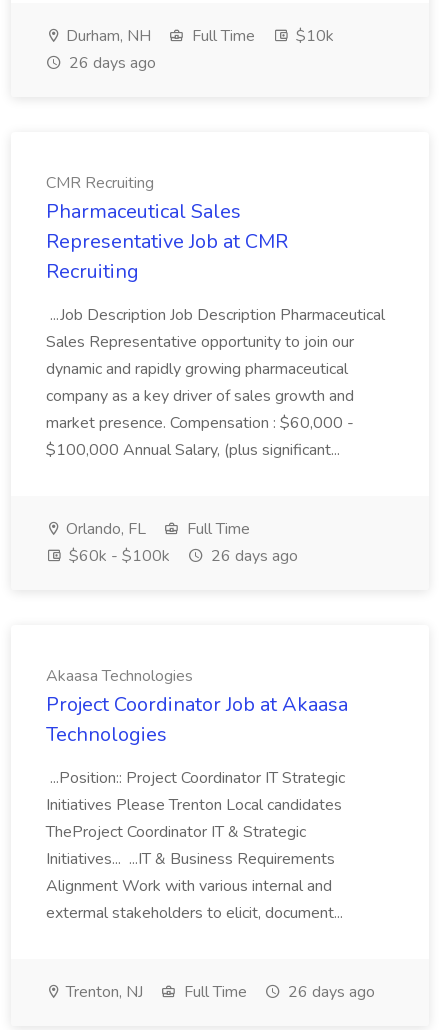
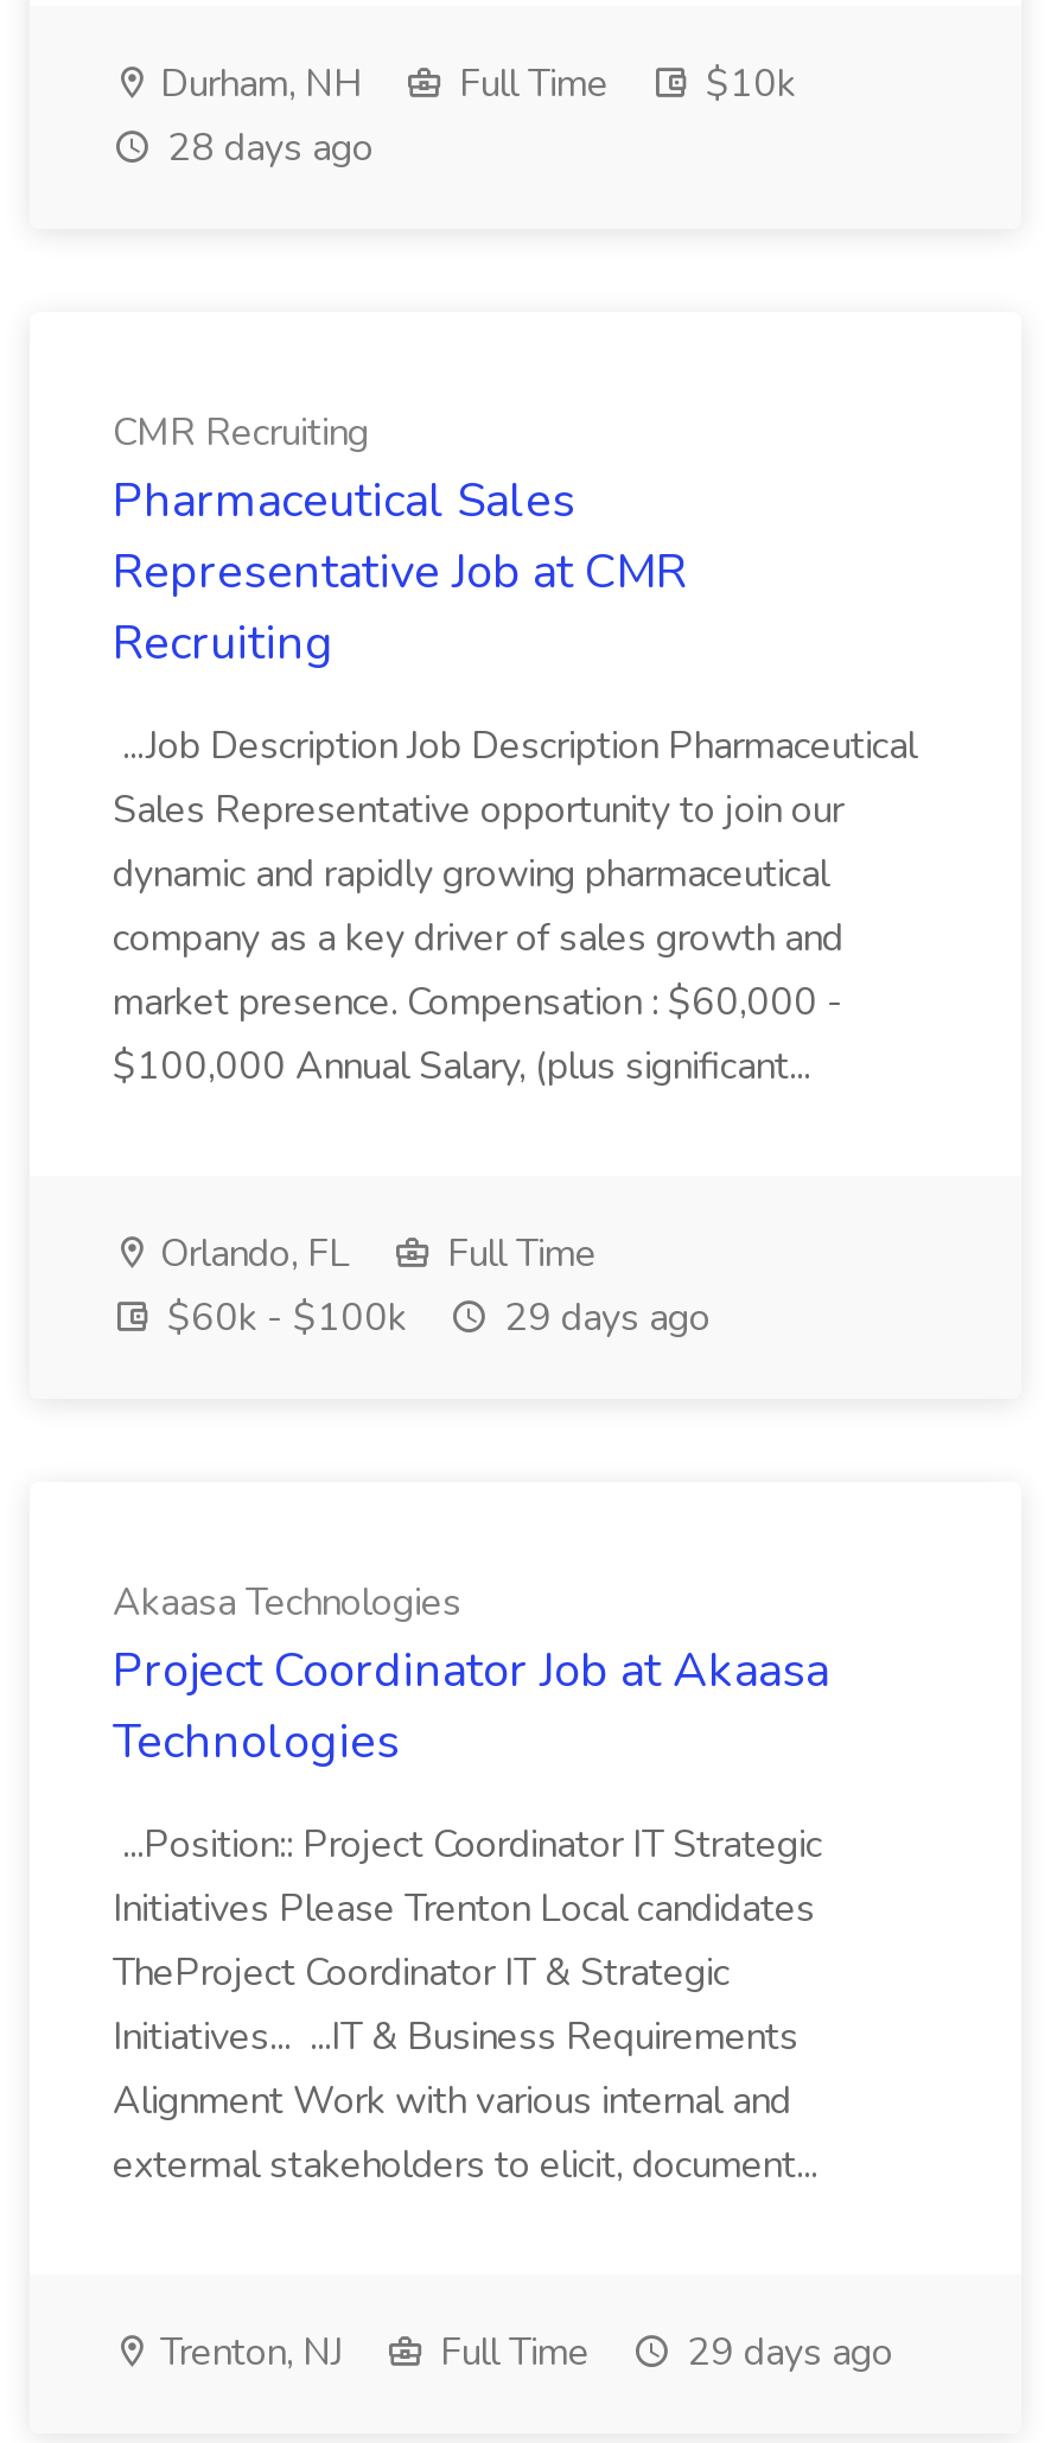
- 26 days ago
+ 28 days ago

- $60k - $100k 26 days ago
+ $60k - $100k 29 days ago

- Trenton, NJ Full Time 26 days ago
+ Trenton, NJ Full Time 29 days ago
